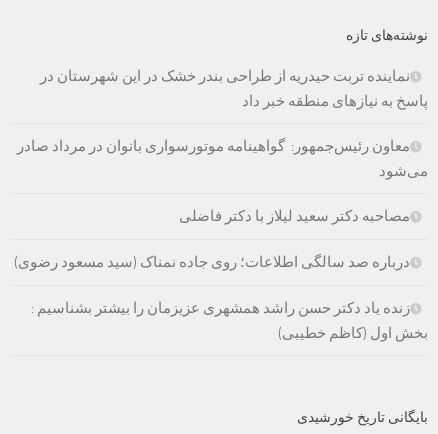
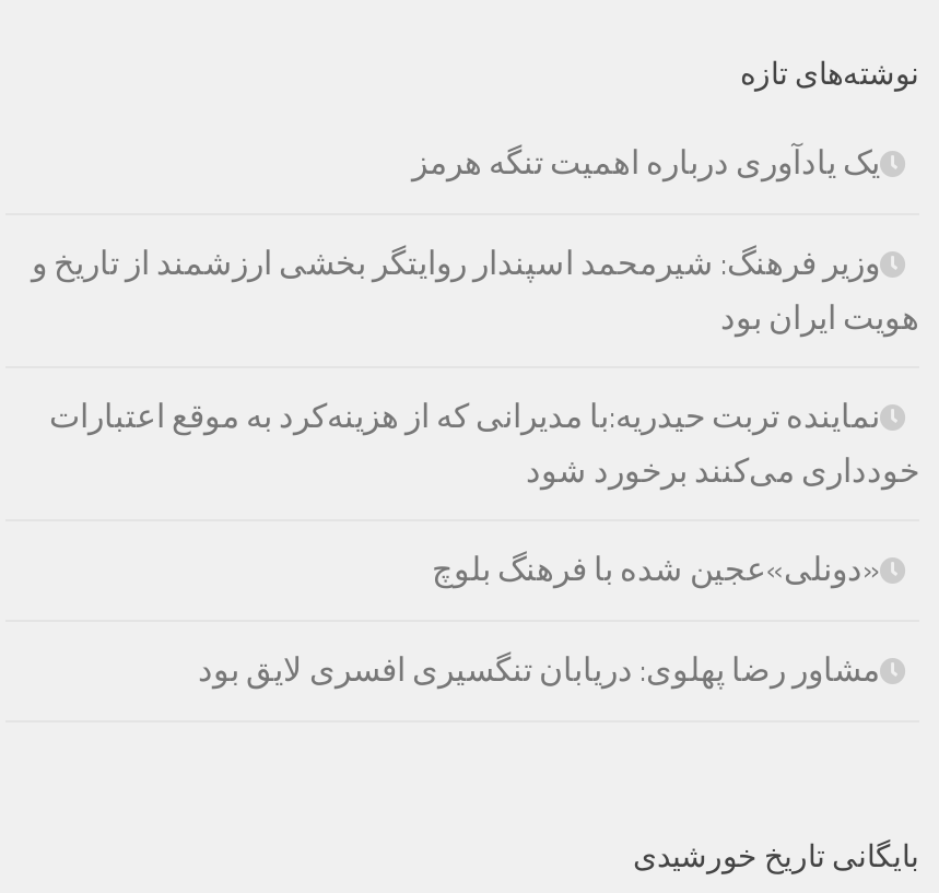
- نماینده تربت حیدریه از طراحی بندر خشک در این شهرستان در
- پاسخ به نیازهای منطقه خبر داد
+ یک یادآوری درباره اهمیت تنگه هرمز

- معاون رئیس‌جمهور: گواهینامه موتورسواری بانوان در مرداد صادر
- می‌شود
+ وزیر فرهنگ: شیرمحمد اسپندار روایتگر بخشی ارزشمند از تاریخ و
+ هویت ایران بود

- مصاحبه دکتر سعید لیلاز با دکتر فاضلی
+ نماینده تربت حیدریه:با مدیرانی که از هزینه‌کرد به موقع اعتبارات
+ خودداری می‌کنند برخورد شود

- درباره صد سالگی اطلاعات؛ روی جاده نمناک (سید مسعود رضوی)
+ «دونلی»عجین شده با فرهنگ بلوچ

- زنده یاد دکتر حسن راشد همشهری عزیزمان را بیشتر بشناسیم :
- بخش اول (کاظم خطیبی)
+ مشاور رضا پهلوی: دریابان تنگسیری افسری لایق بود
